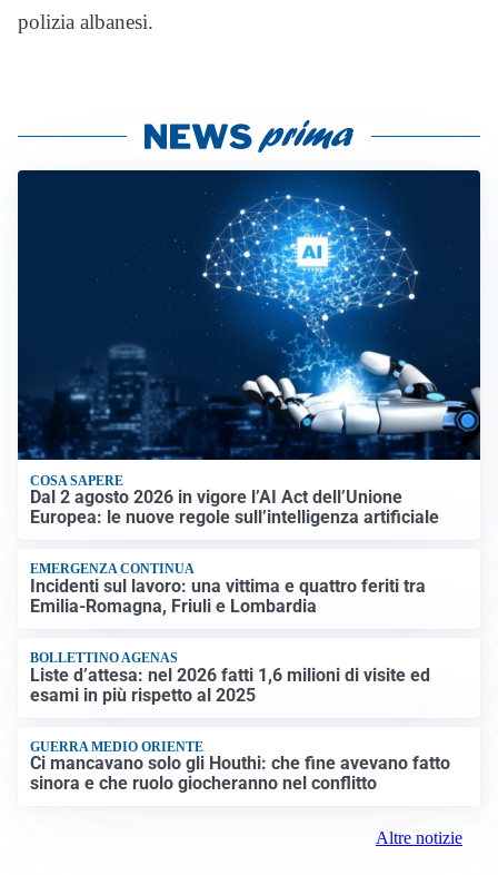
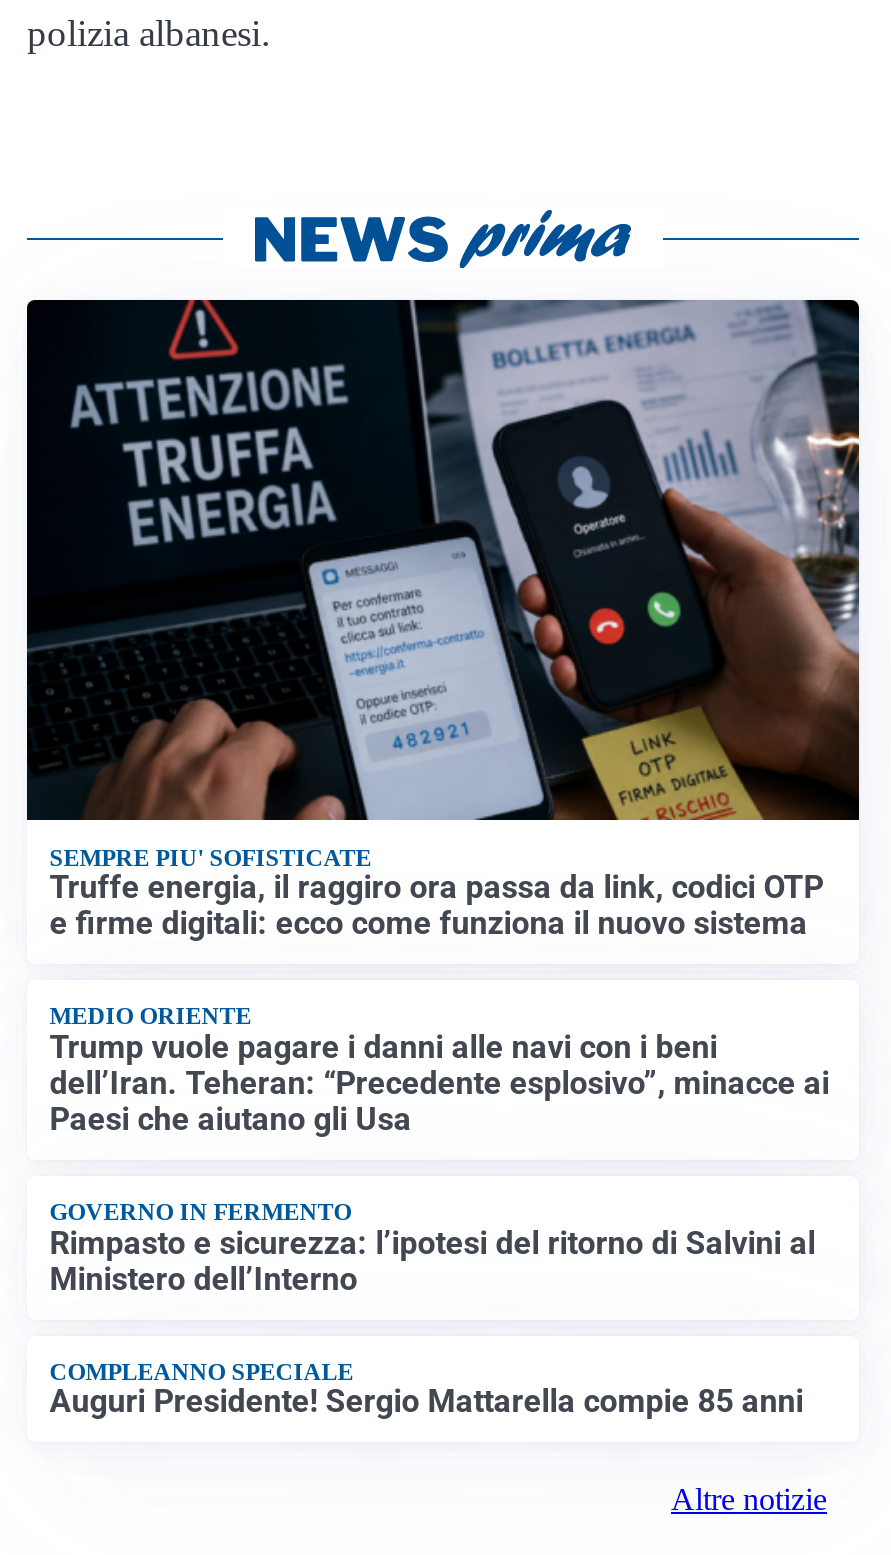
- [image]
- COSA SAPERE
- Dal 2 agosto 2026 in vigore l’AI Act dell’Unione
- Europea: le nuove regole sull’intelligenza artificiale
+ [image]
+ SEMPRE PIU' SOFISTICATE
+ Truffe energia, il raggiro ora passa da link, codici OTP
+ e firme digitali: ecco come funziona il nuovo sistema

- EMERGENZA CONTINUA
- Incidenti sul lavoro: una vittima e quattro feriti tra
- Emilia-Romagna, Friuli e Lombardia
+ MEDIO ORIENTE
+ Trump vuole pagare i danni alle navi con i beni
+ dell’Iran. Teheran: “Precedente esplosivo”, minacce ai
+ Paesi che aiutano gli Usa

- BOLLETTINO AGENAS
- Liste d’attesa: nel 2026 fatti 1,6 milioni di visite ed
- esami in più rispetto al 2025
+ GOVERNO IN FERMENTO
+ Rimpasto e sicurezza: l’ipotesi del ritorno di Salvini al
+ Ministero dell’Interno

- GUERRA MEDIO ORIENTE
- Ci mancavano solo gli Houthi: che fine avevano fatto
- sinora e che ruolo giocheranno nel conflitto
+ COMPLEANNO SPECIALE
+ Auguri Presidente! Sergio Mattarella compie 85 anni
